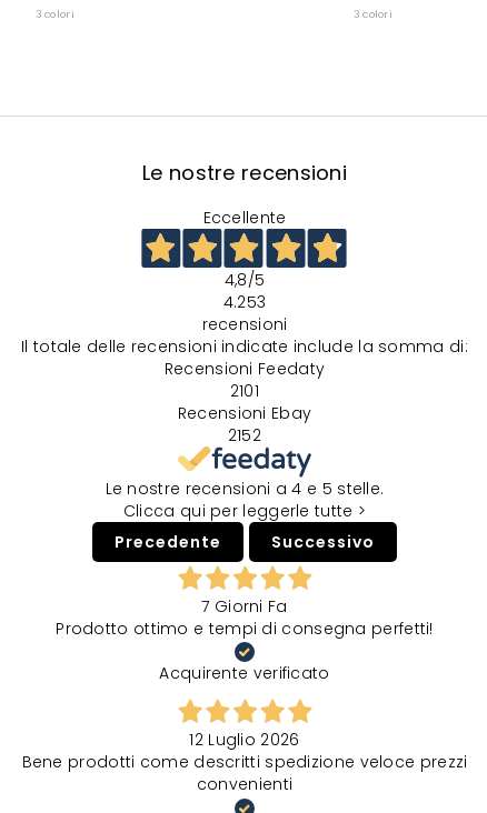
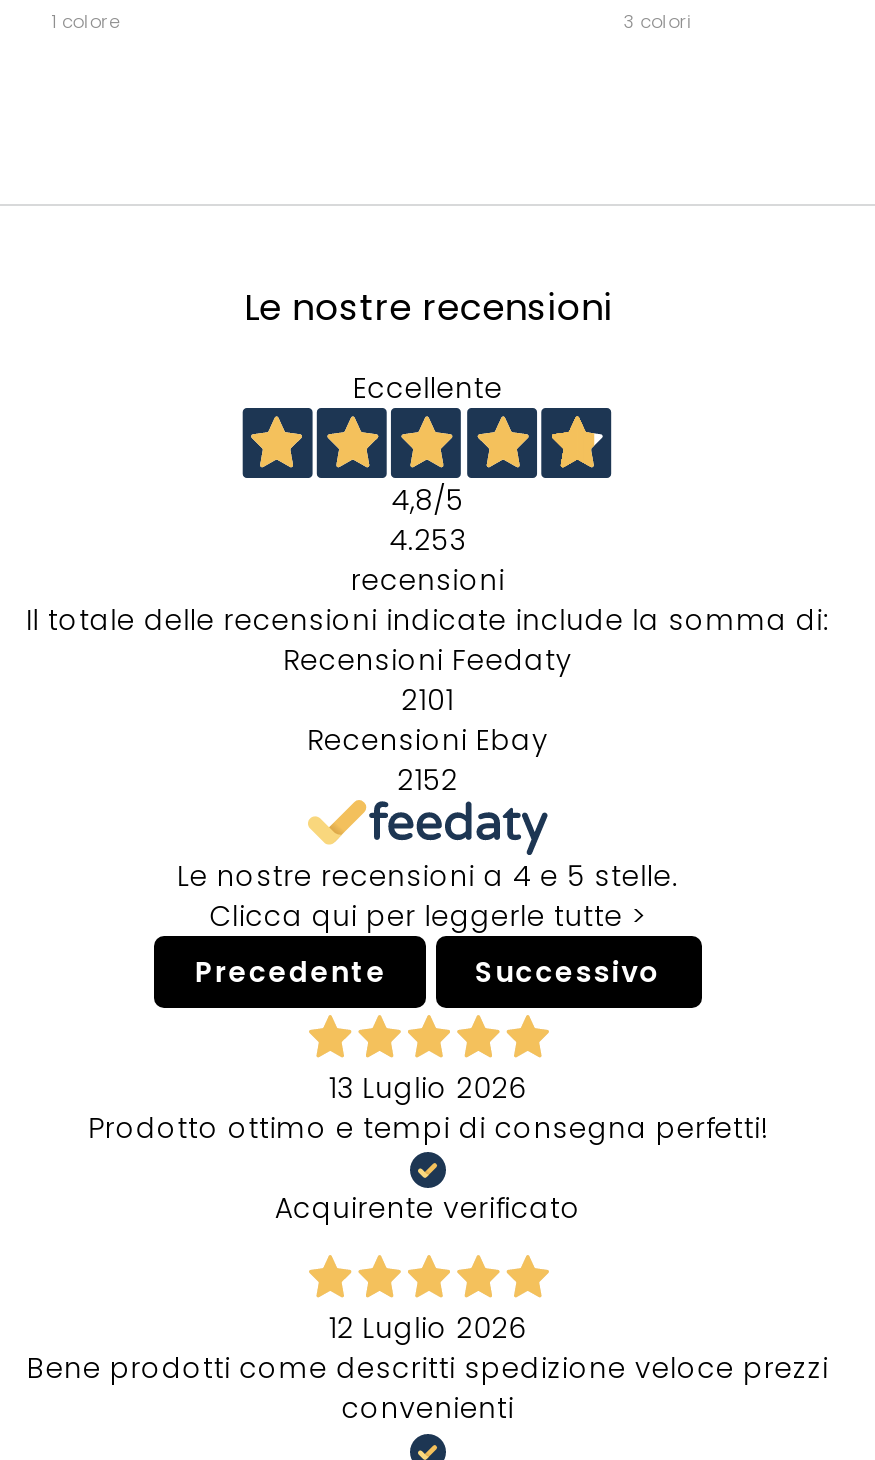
- 3 colori
+ 1 colore

- 7 Giorni Fa
+ 13 Luglio 2026
